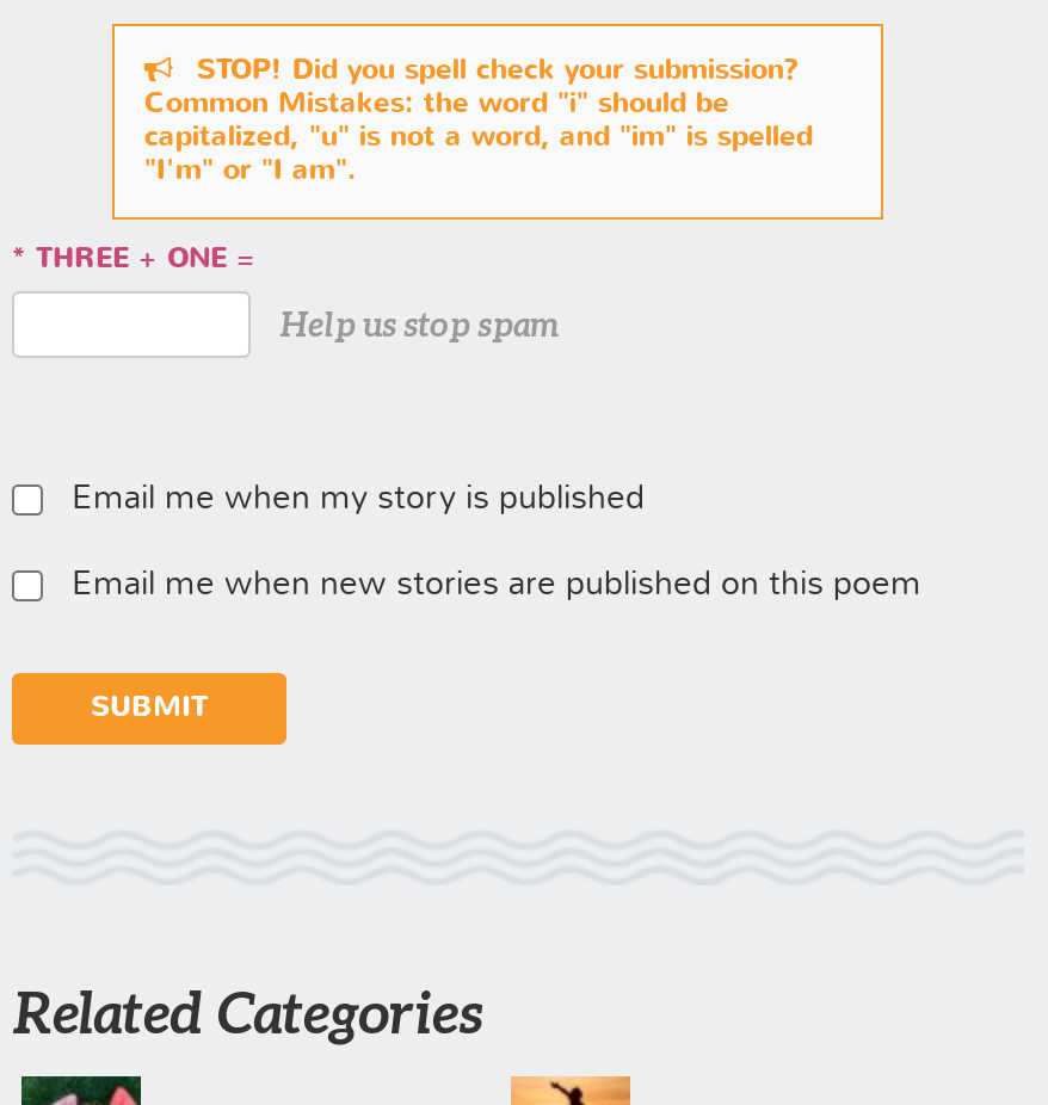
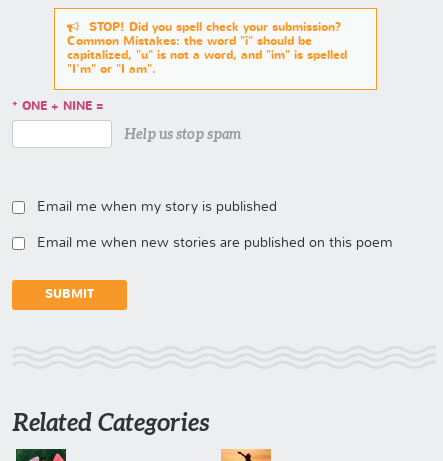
- THREE + ONE =
+ ONE + NINE =
